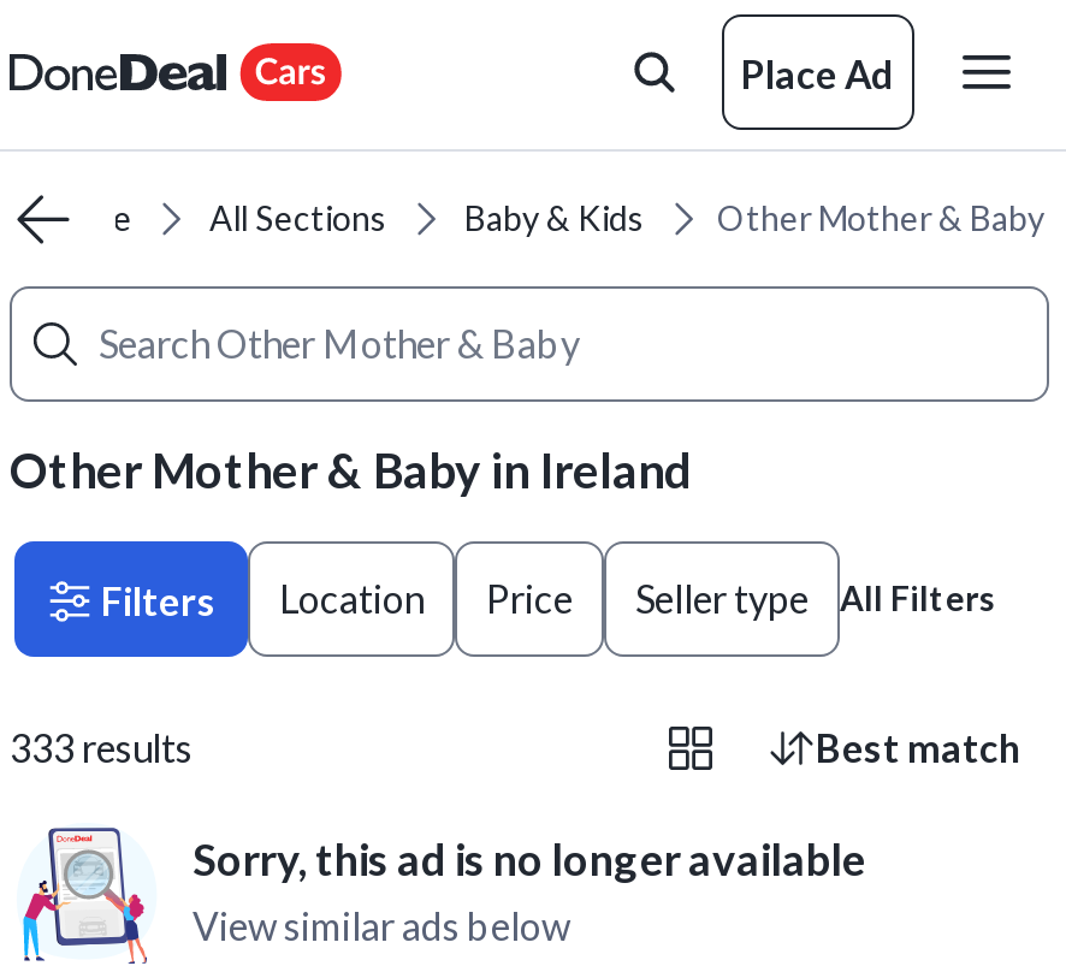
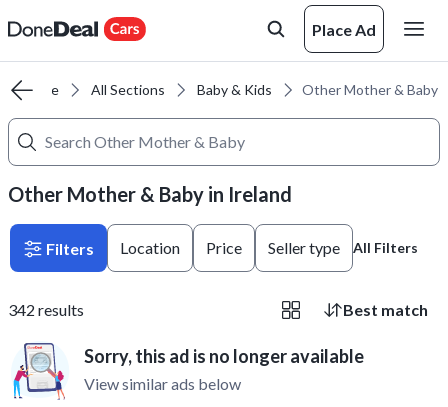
- 333 results
+ 342 results
